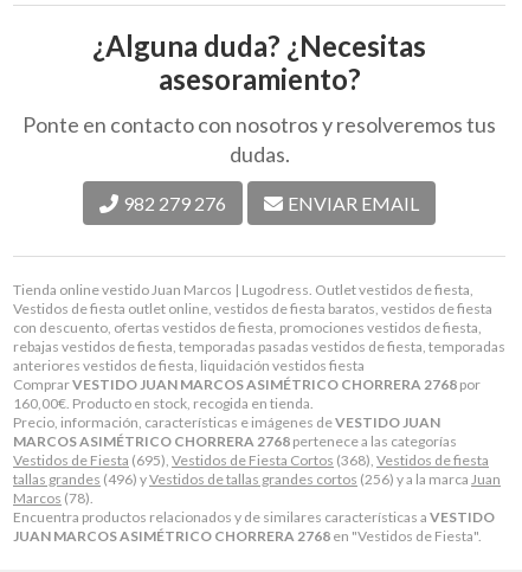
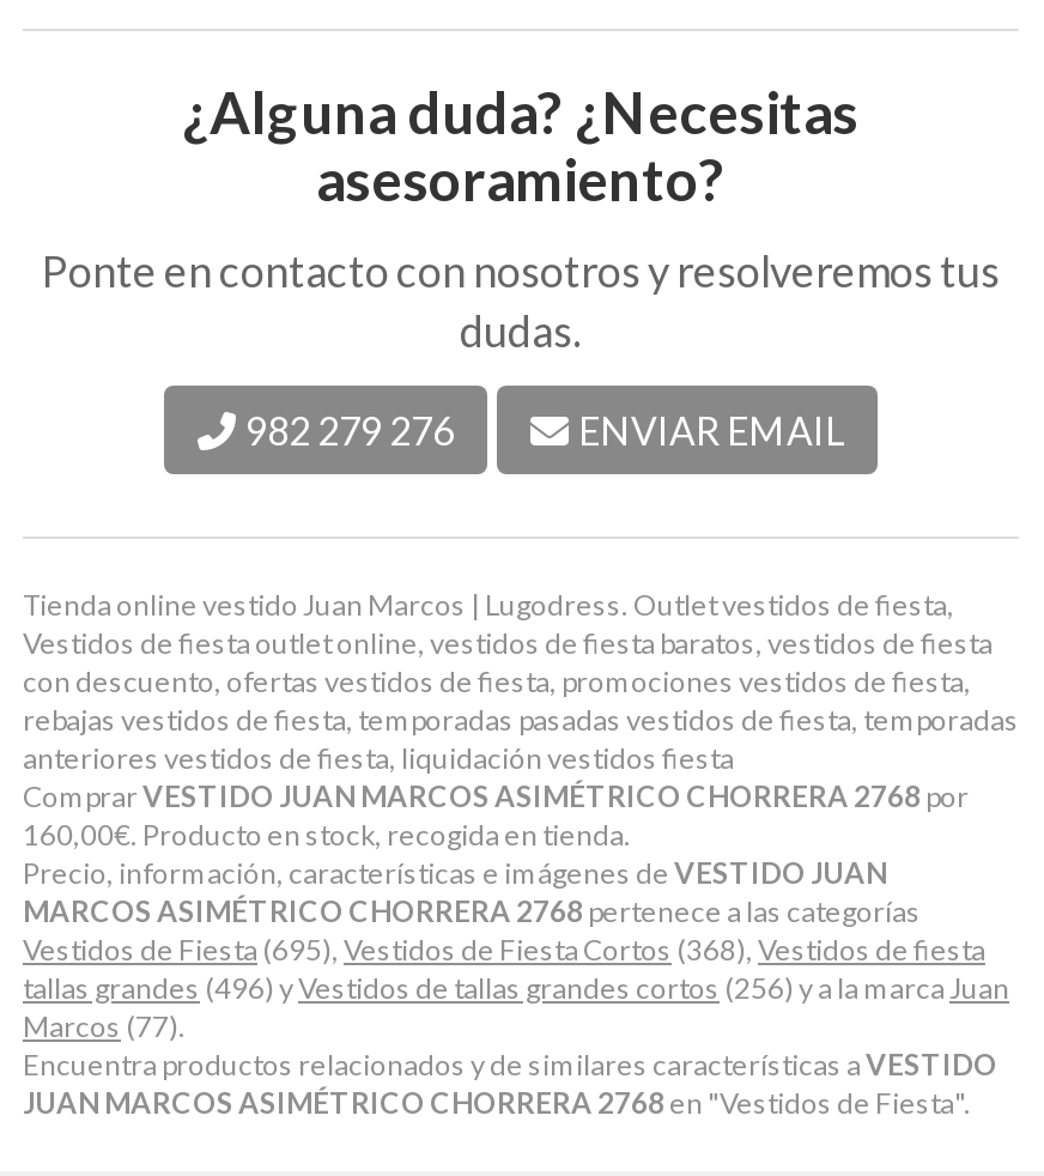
- Marcos (78).
+ Marcos (77).
